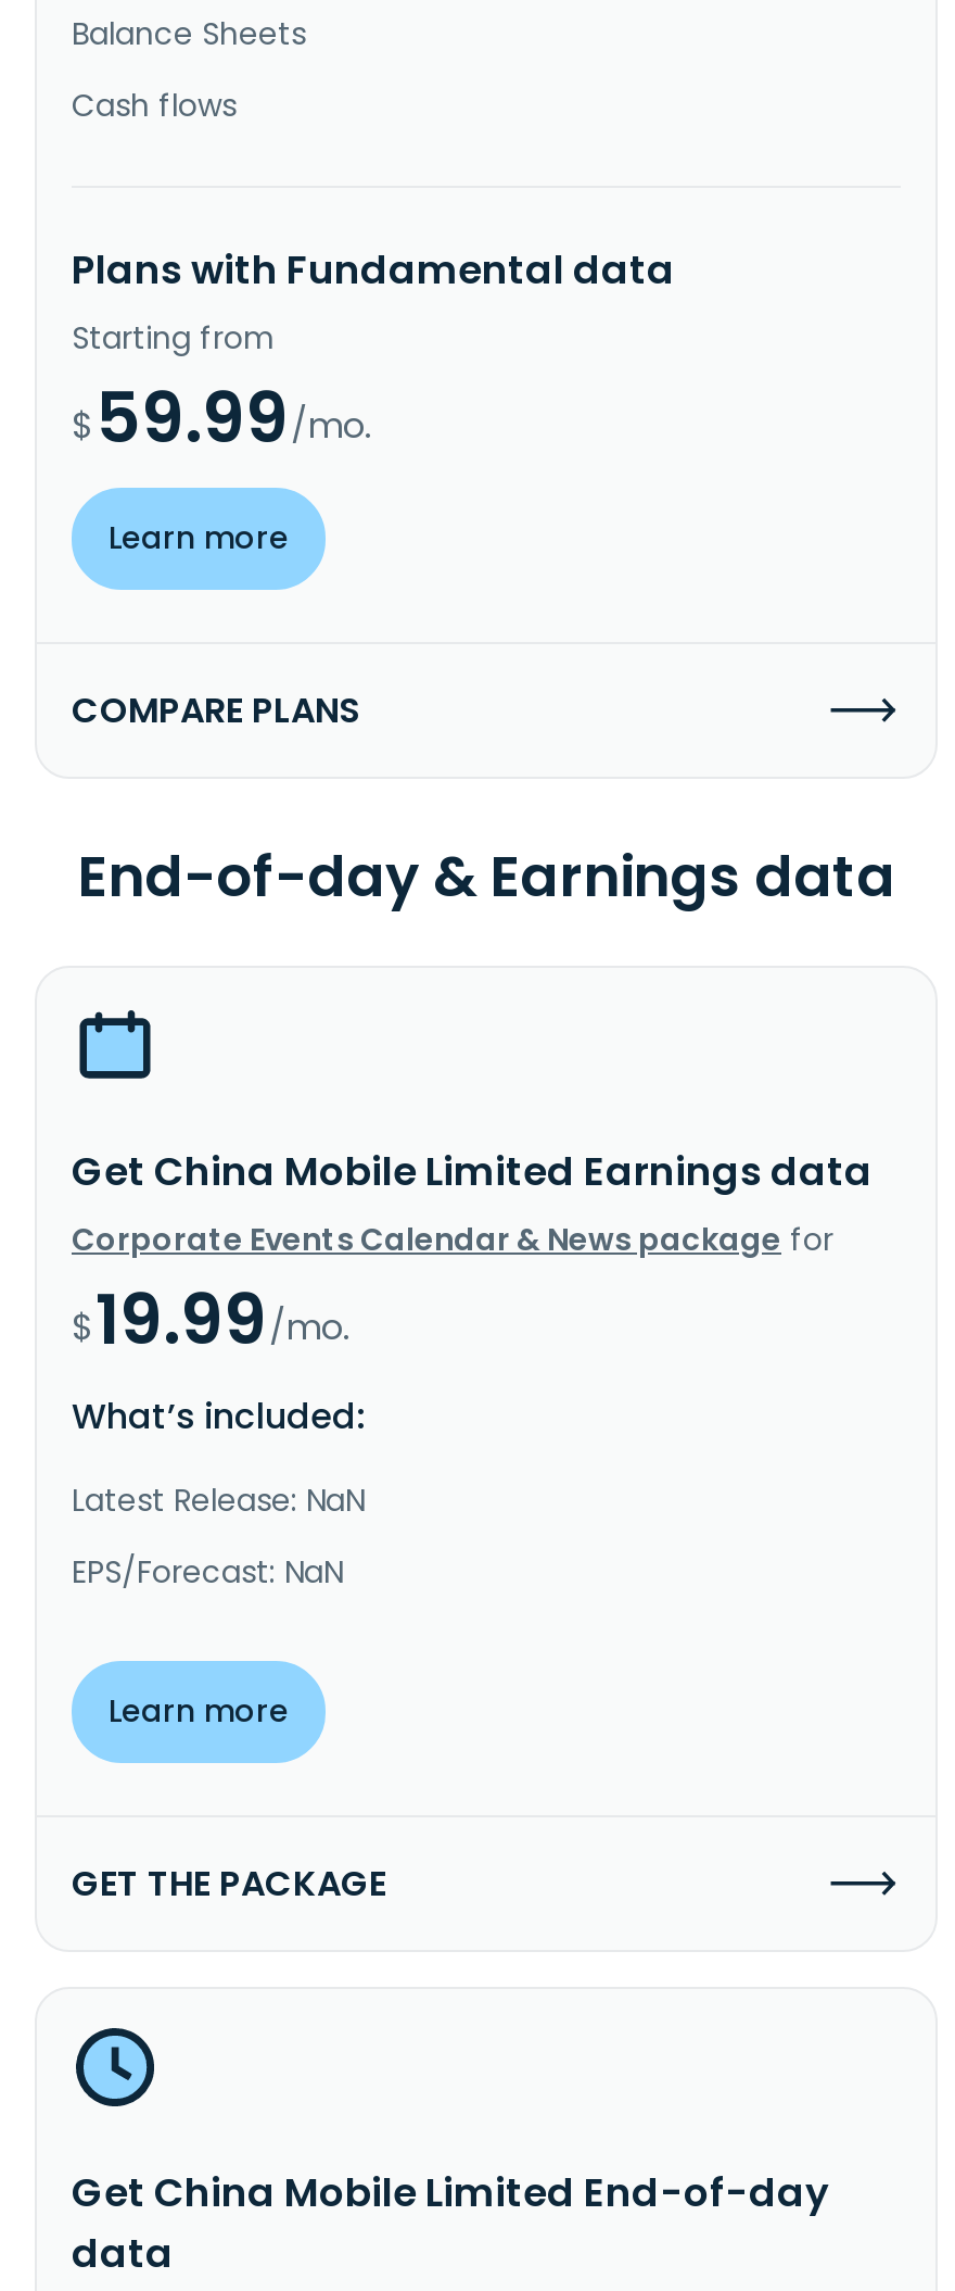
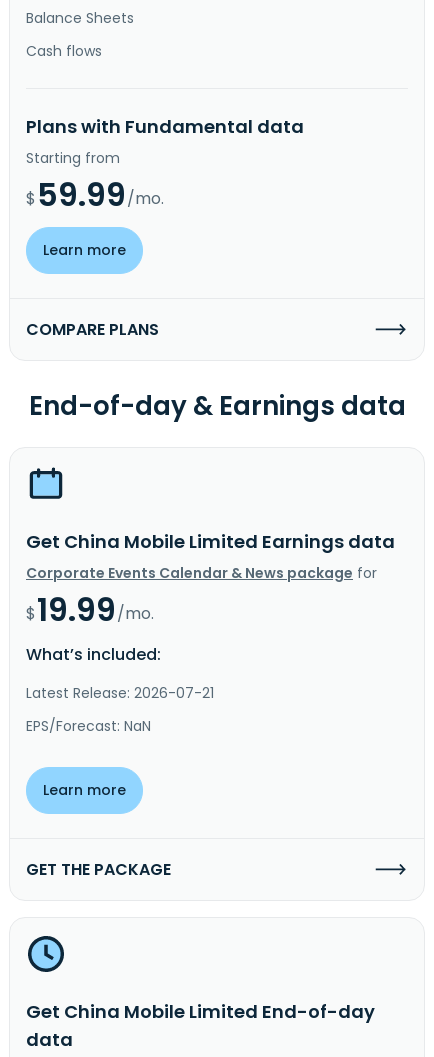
- Latest Release: NaN
+ Latest Release: 2026-07-21
